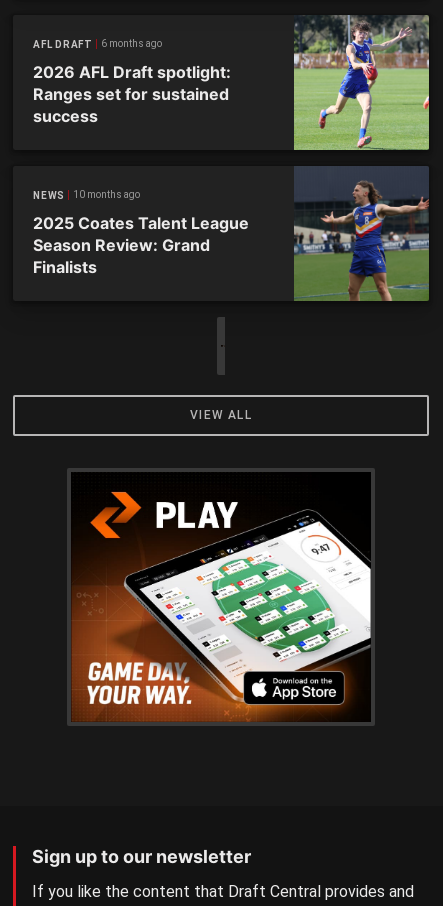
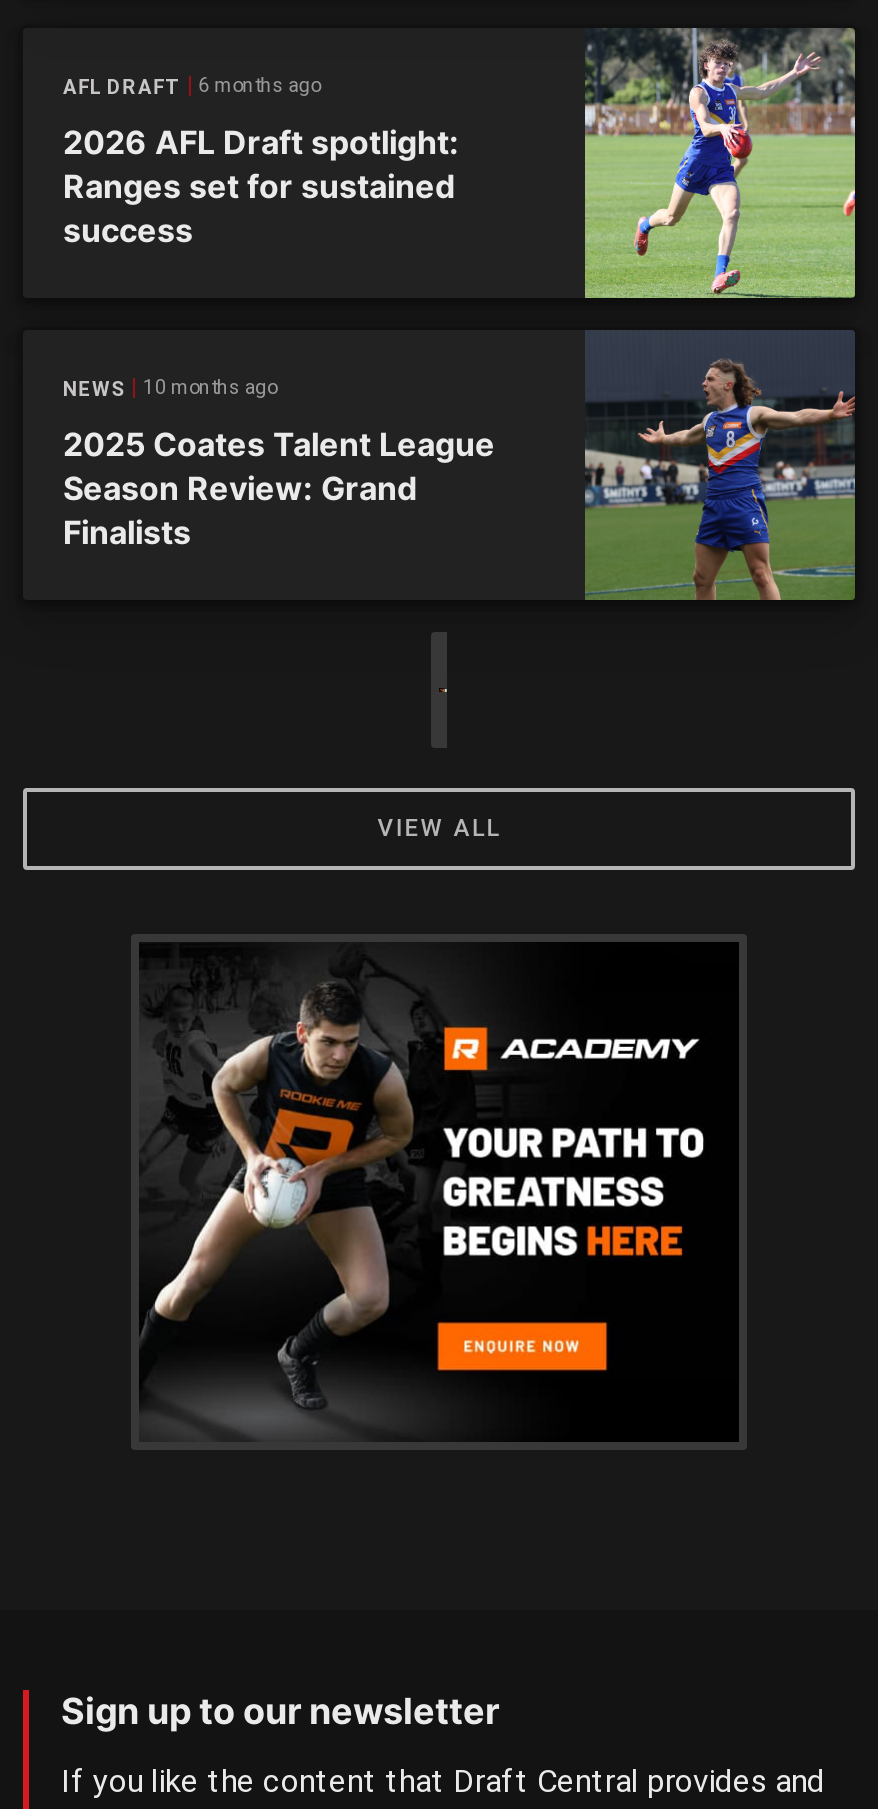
- [image]
+ [image]
